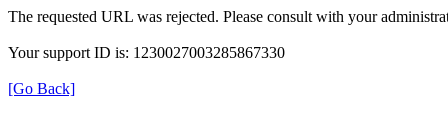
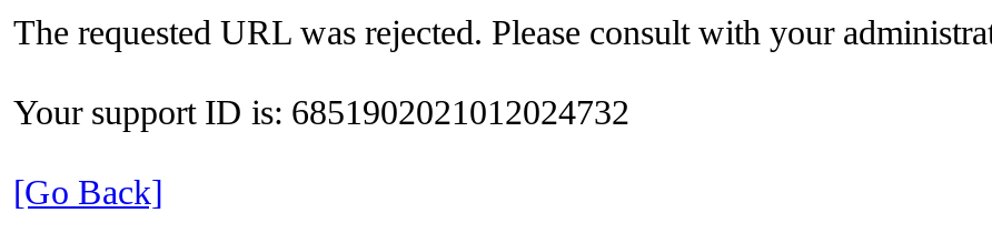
- Your support ID is: 1230027003285867330
+ Your support ID is: 6851902021012024732
